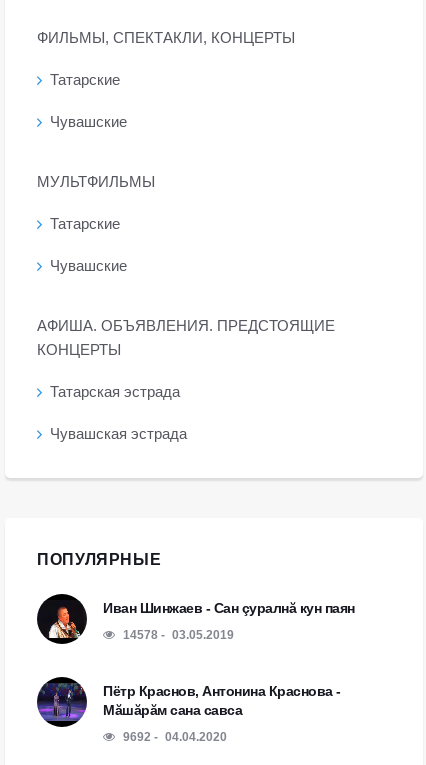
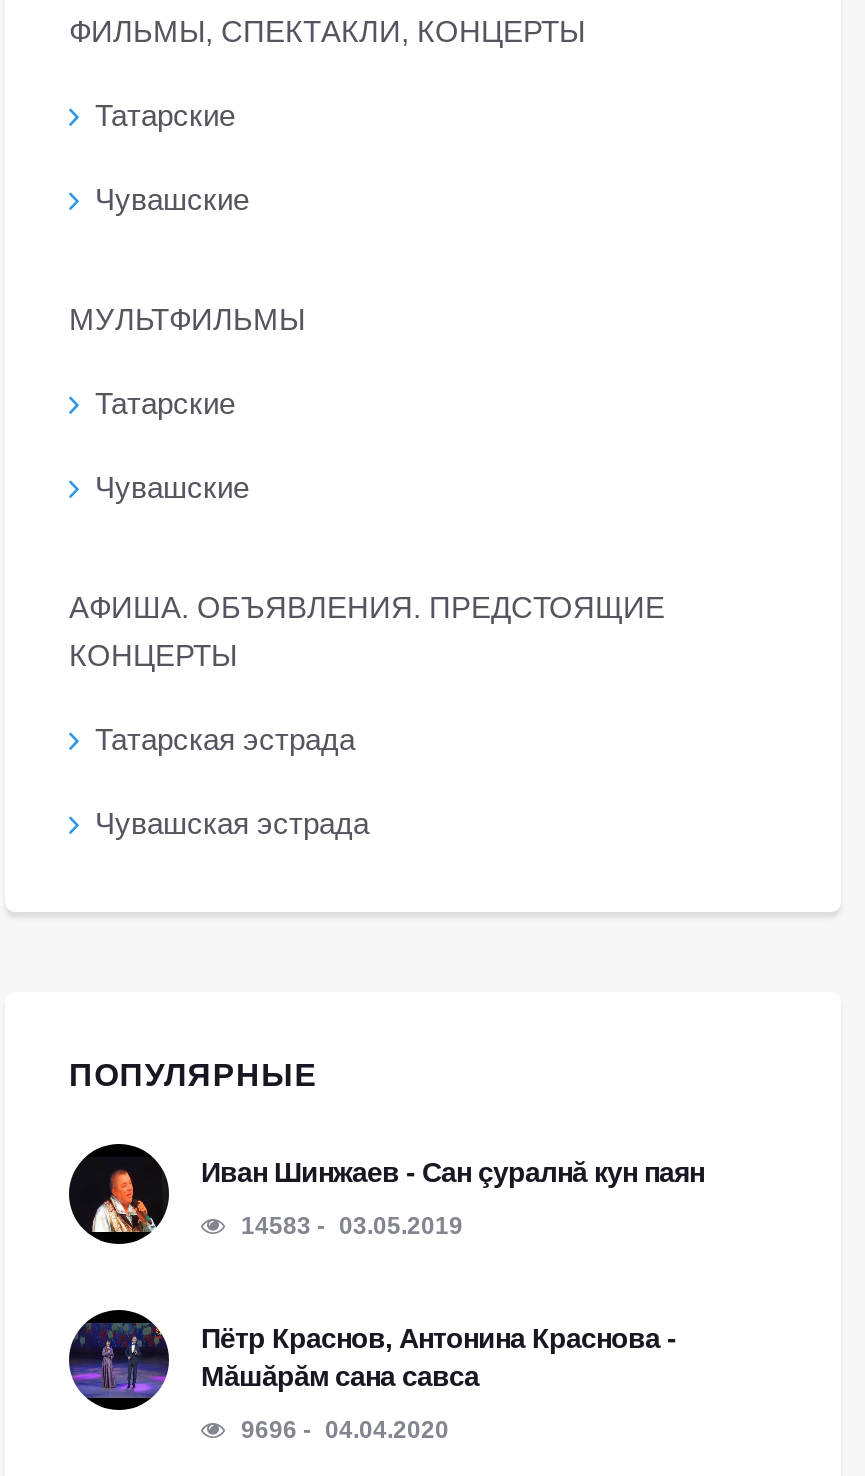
- 14578 03.05.2019
+ 14583 03.05.2019

- 9692 04.04.2020
+ 9696 04.04.2020
